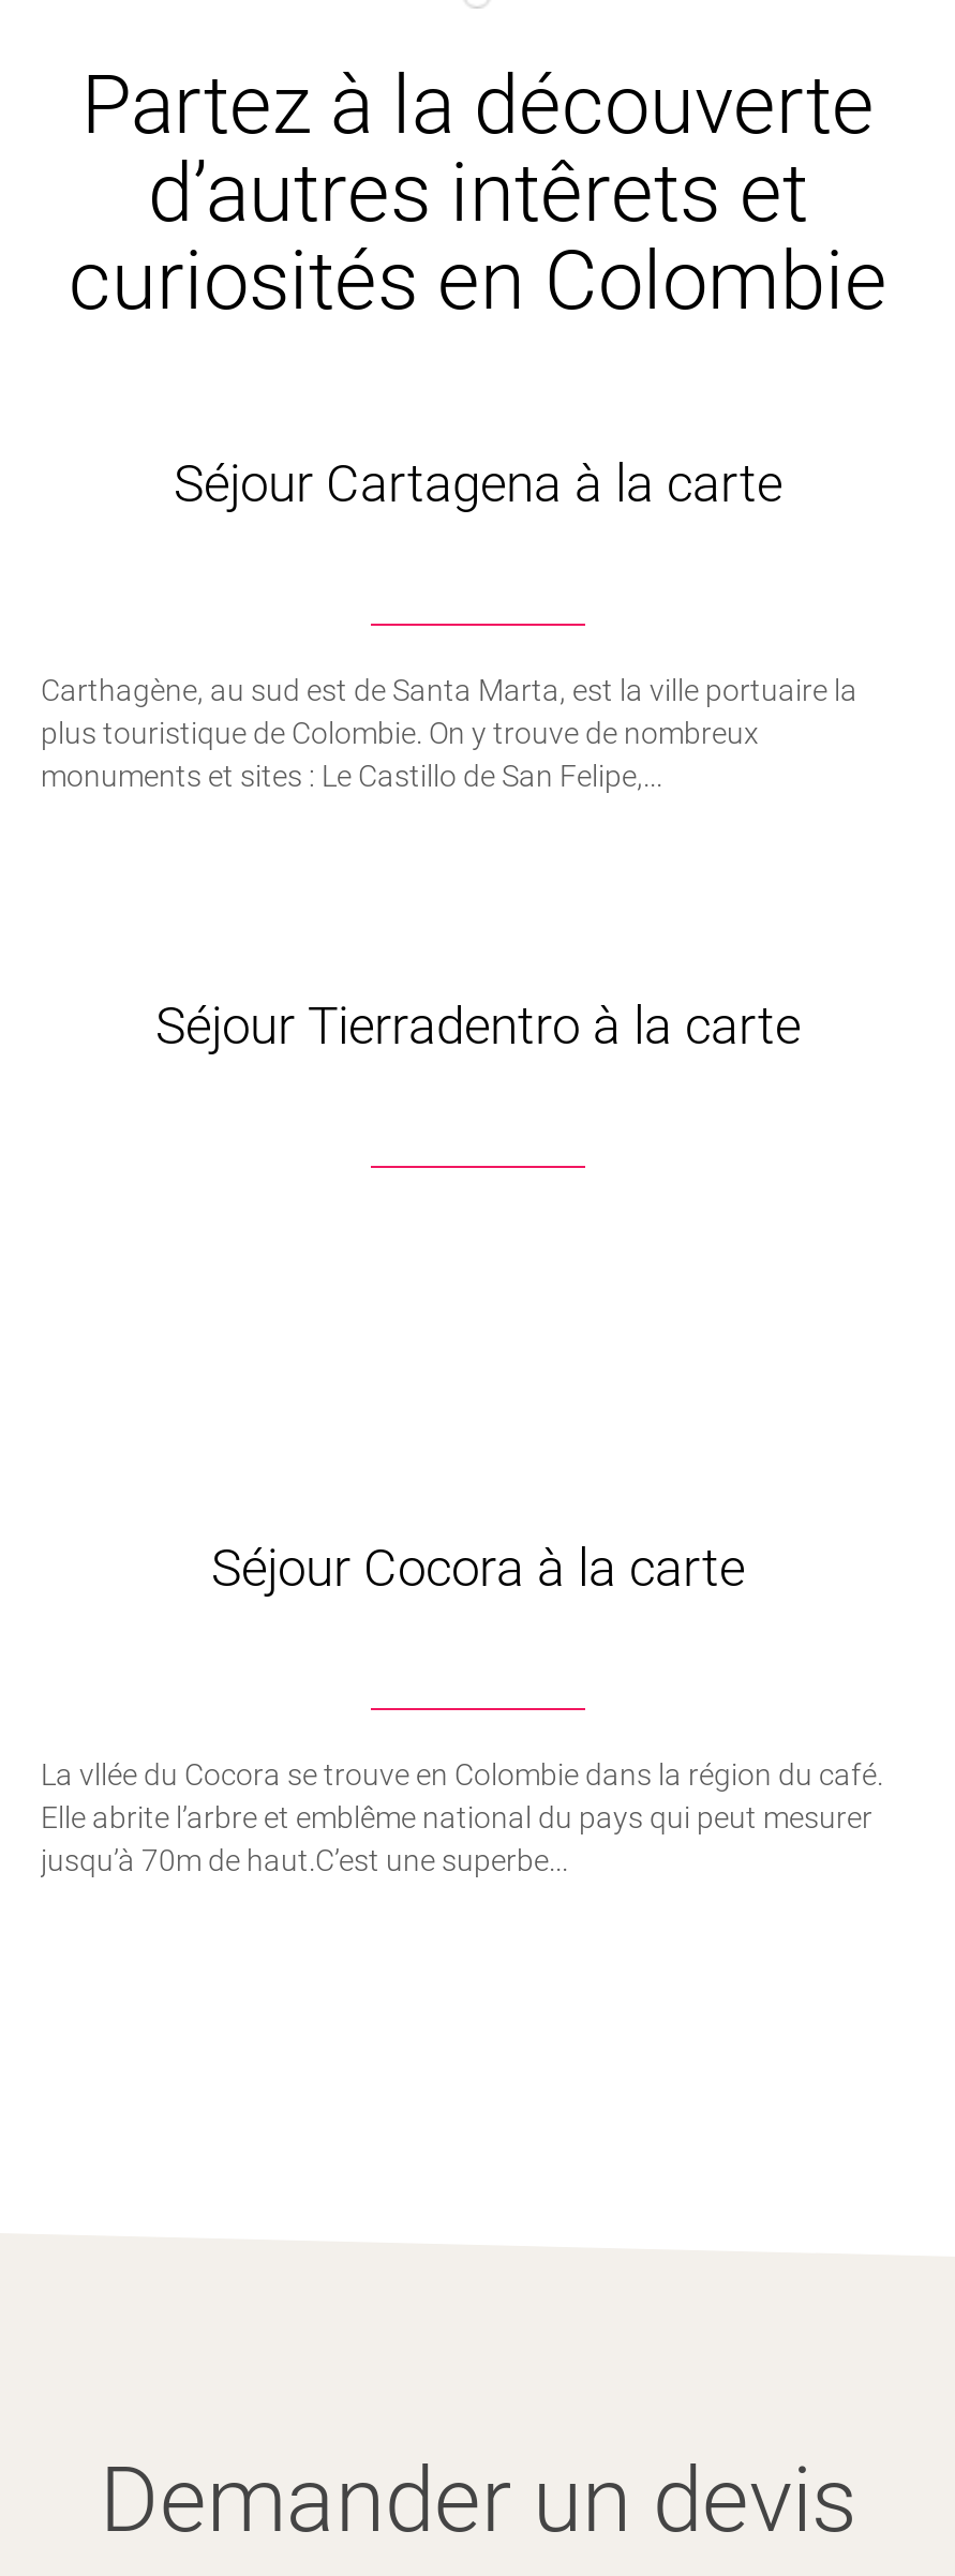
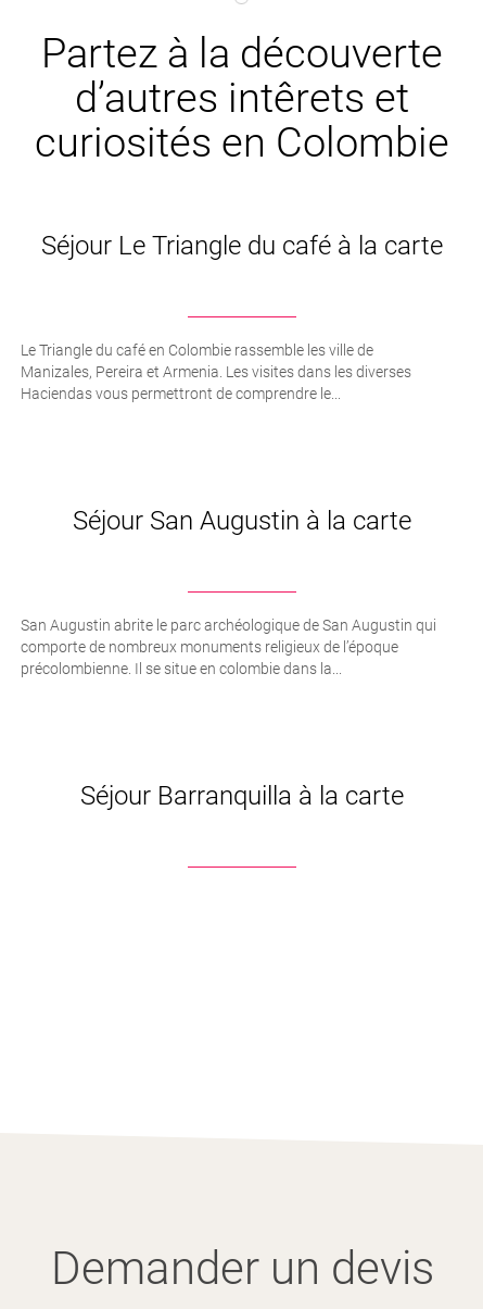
- Séjour Cartagena à la carte
+ Séjour Le Triangle du café à la carte

- Carthagène, au sud est de Santa Marta, est la ville portuaire la
- plus touristique de Colombie. On y trouve de nombreux
- monuments et sites : Le Castillo de San Felipe,...
+ Le Triangle du café en Colombie rassemble les ville de
+ Manizales, Pereira et Armenia. Les visites dans les diverses
+ Haciendas vous permettront de comprendre le...

- Séjour Tierradentro à la carte
+ Séjour San Augustin à la carte

- Séjour Cocora à la carte
+ San Augustin abrite le parc archéologique de San Augustin qui
+ comporte de nombreux monuments religieux de l’époque
+ précolombienne. Il se situe en colombie dans la...

- La vllée du Cocora se trouve en Colombie dans la région du café.
- Elle abrite l’arbre et emblême national du pays qui peut mesurer
- jusqu’à 70m de haut.C’est une superbe...
+ Séjour Barranquilla à la carte
